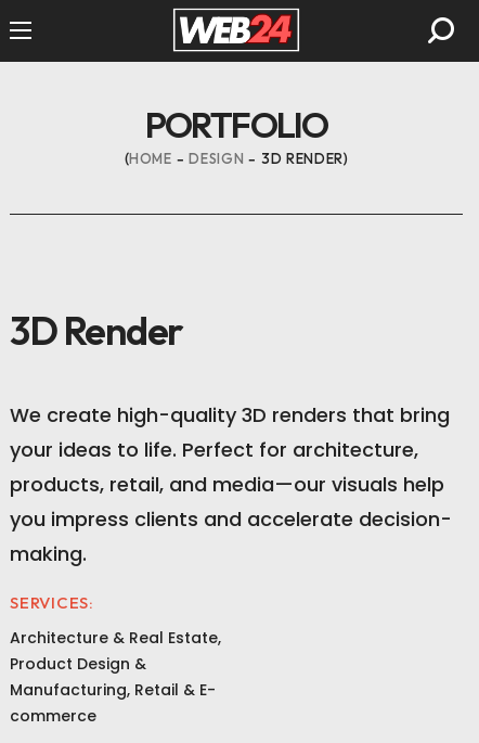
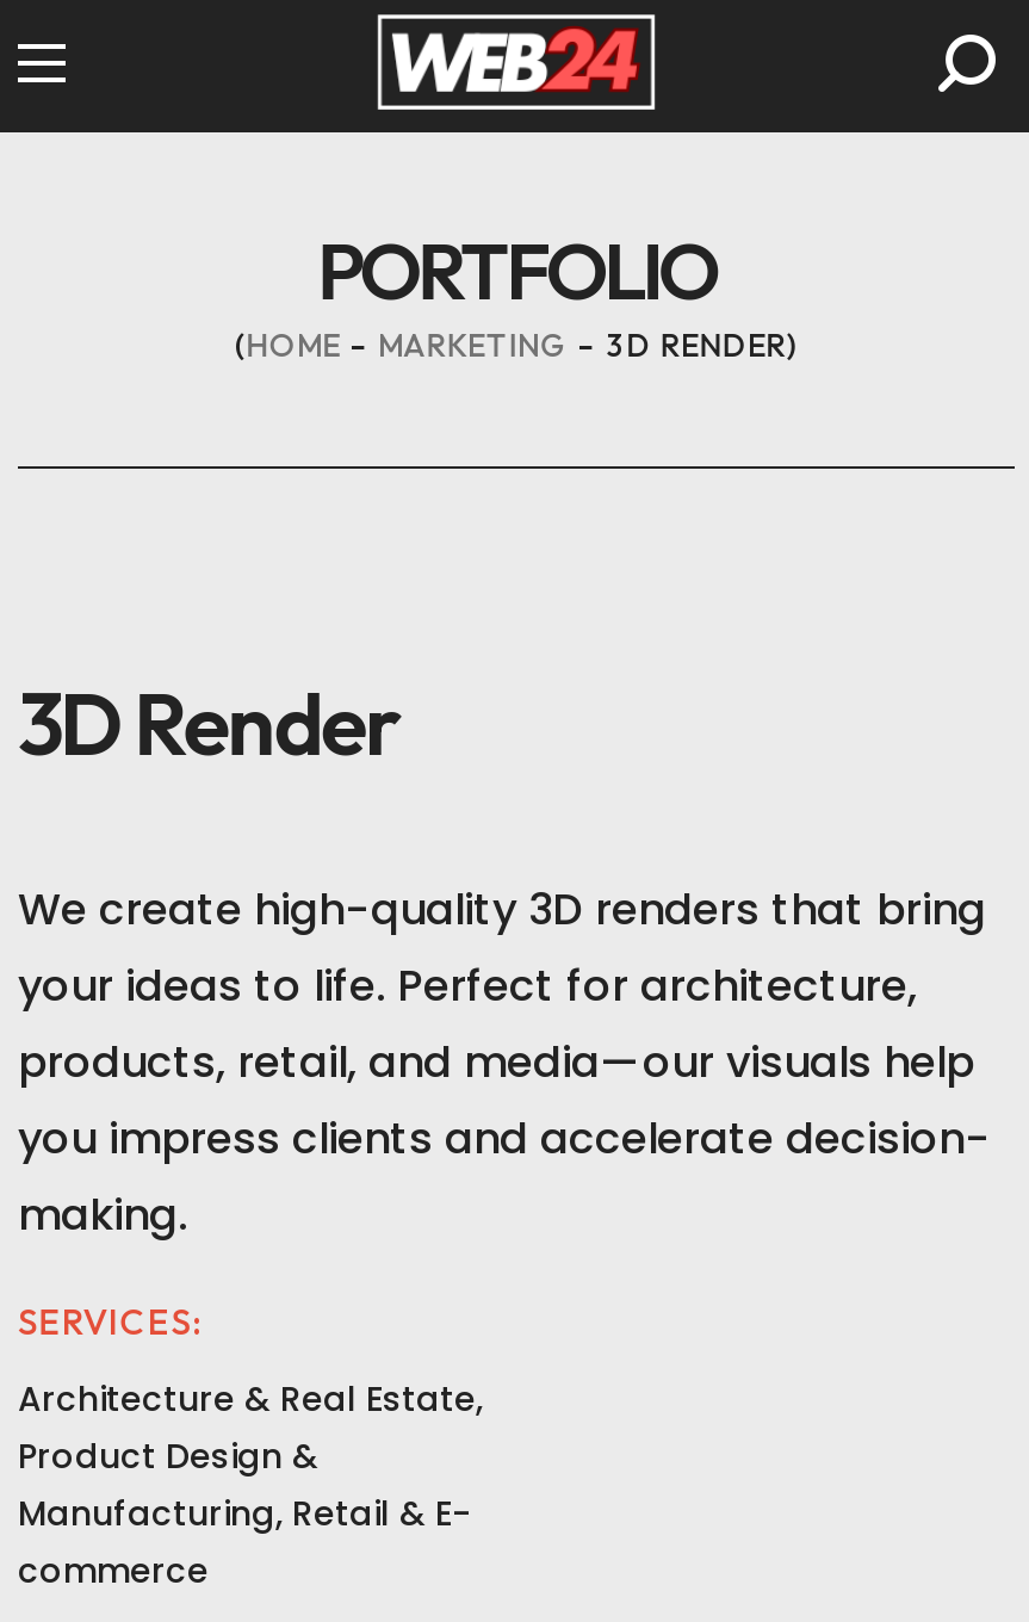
- DESIGN
+ MARKETING
